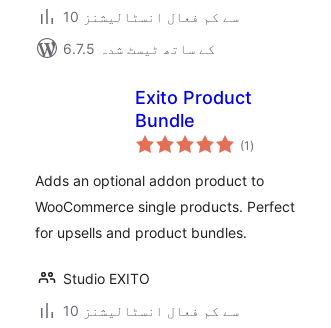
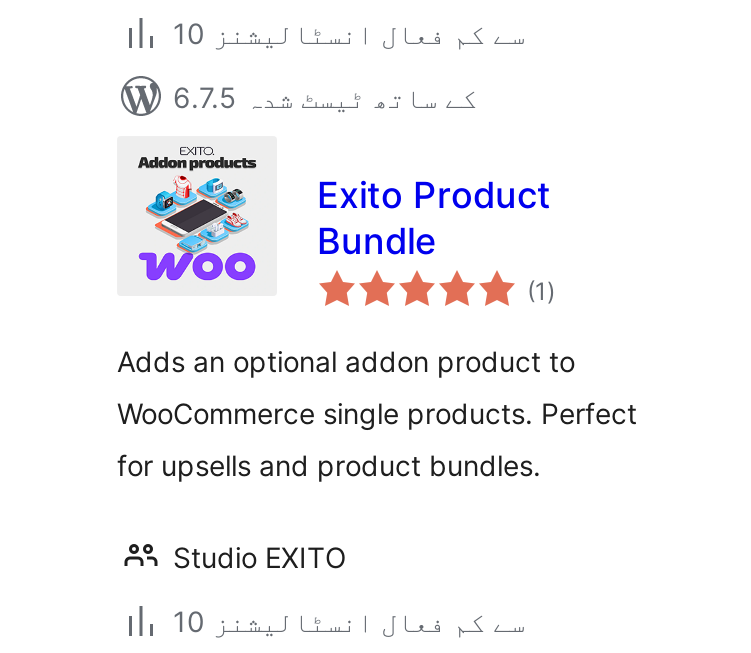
+ [image]
